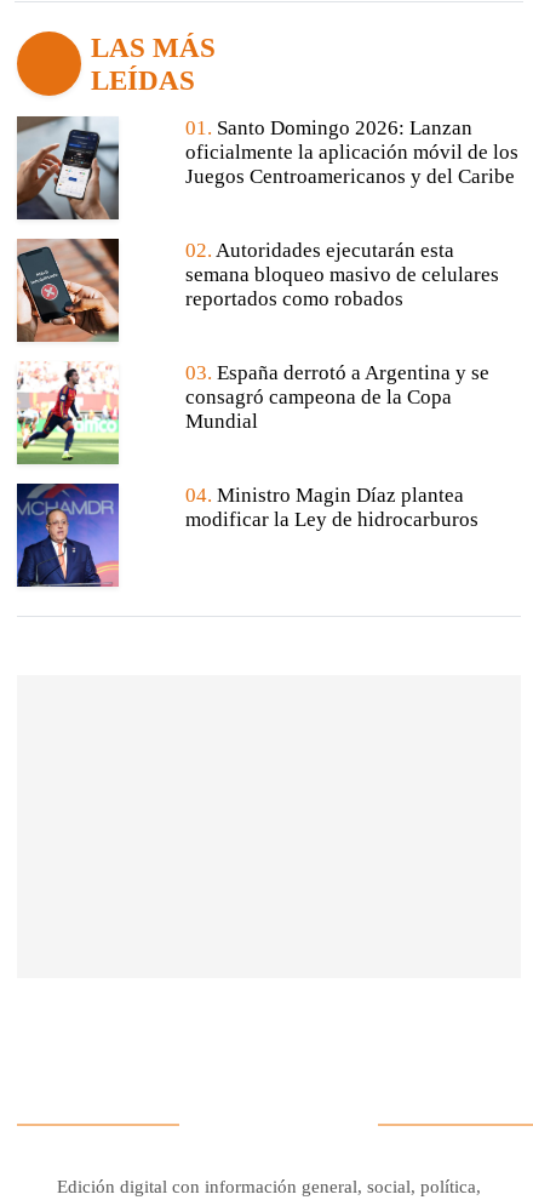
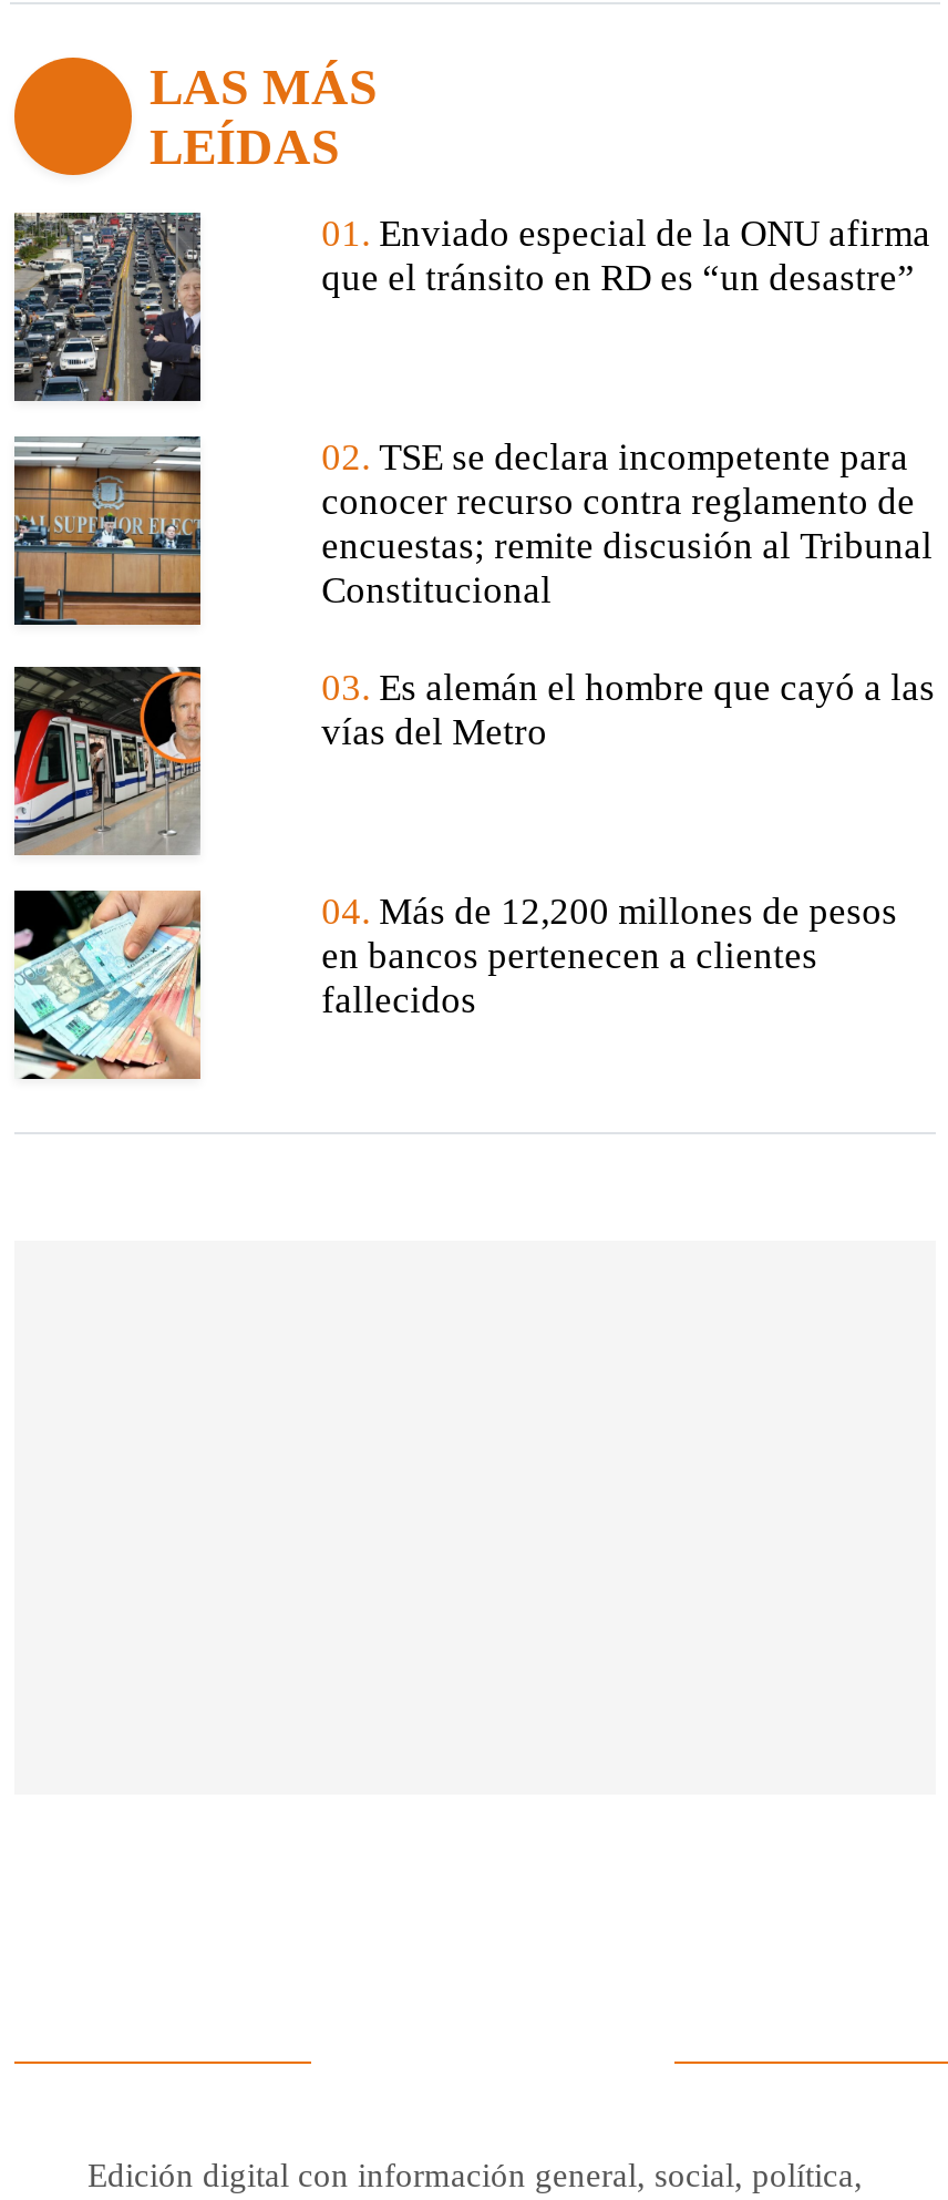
- [image]
+ [image]

- 01. Santo Domingo 2026: Lanzan
- oficialmente la aplicación móvil de los
- Juegos Centroamericanos y del Caribe
+ 01. Enviado especial de la ONU afirma
+ que el tránsito en RD es “un desastre”

- [image]
+ [image]

- 02. Autoridades ejecutarán esta
- semana bloqueo masivo de celulares
- reportados como robados
+ 02. TSE se declara incompetente para
+ conocer recurso contra reglamento de
+ encuestas; remite discusión al Tribunal
+ Constitucional

- [image]
+ [image]

- 03. España derrotó a Argentina y se
- consagró campeona de la Copa
- Mundial
+ 03. Es alemán el hombre que cayó a las
+ vías del Metro

- [image]
+ [image]

- 04. Ministro Magin Díaz plantea
- modificar la Ley de hidrocarburos
+ 04. Más de 12,200 millones de pesos
+ en bancos pertenecen a clientes
+ fallecidos
